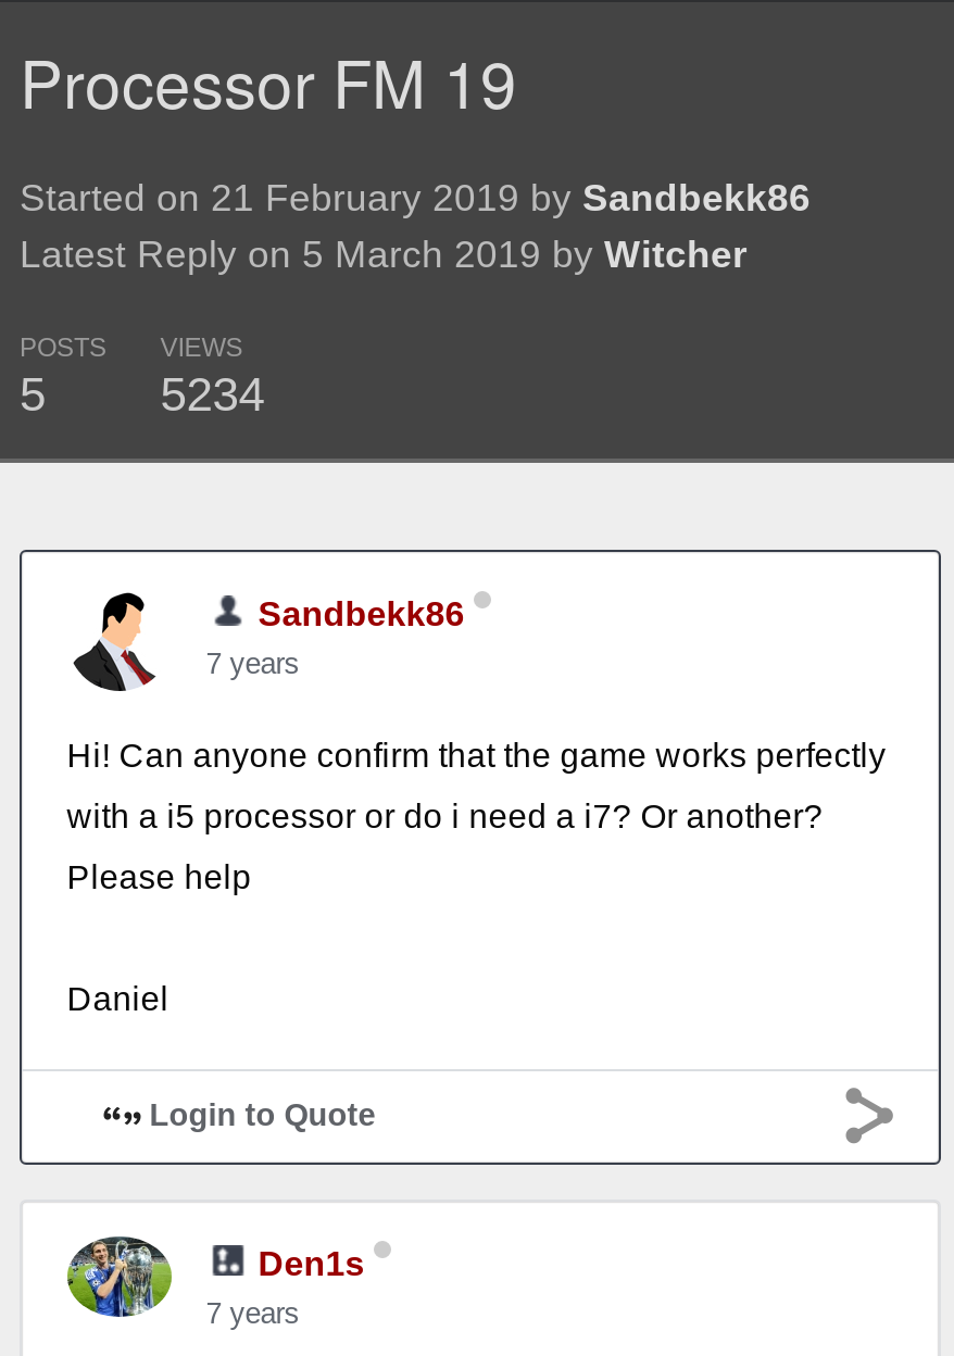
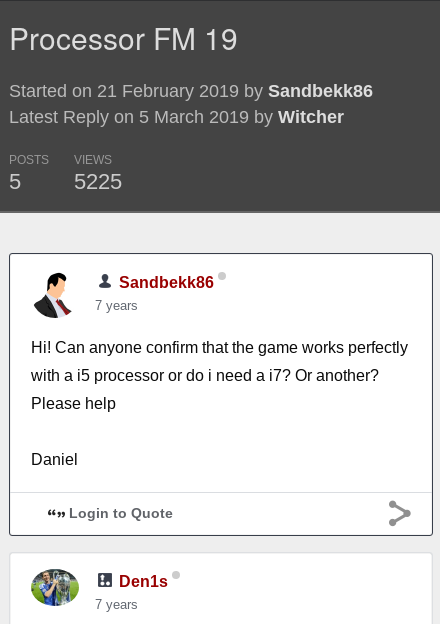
- 5234
+ 5225
